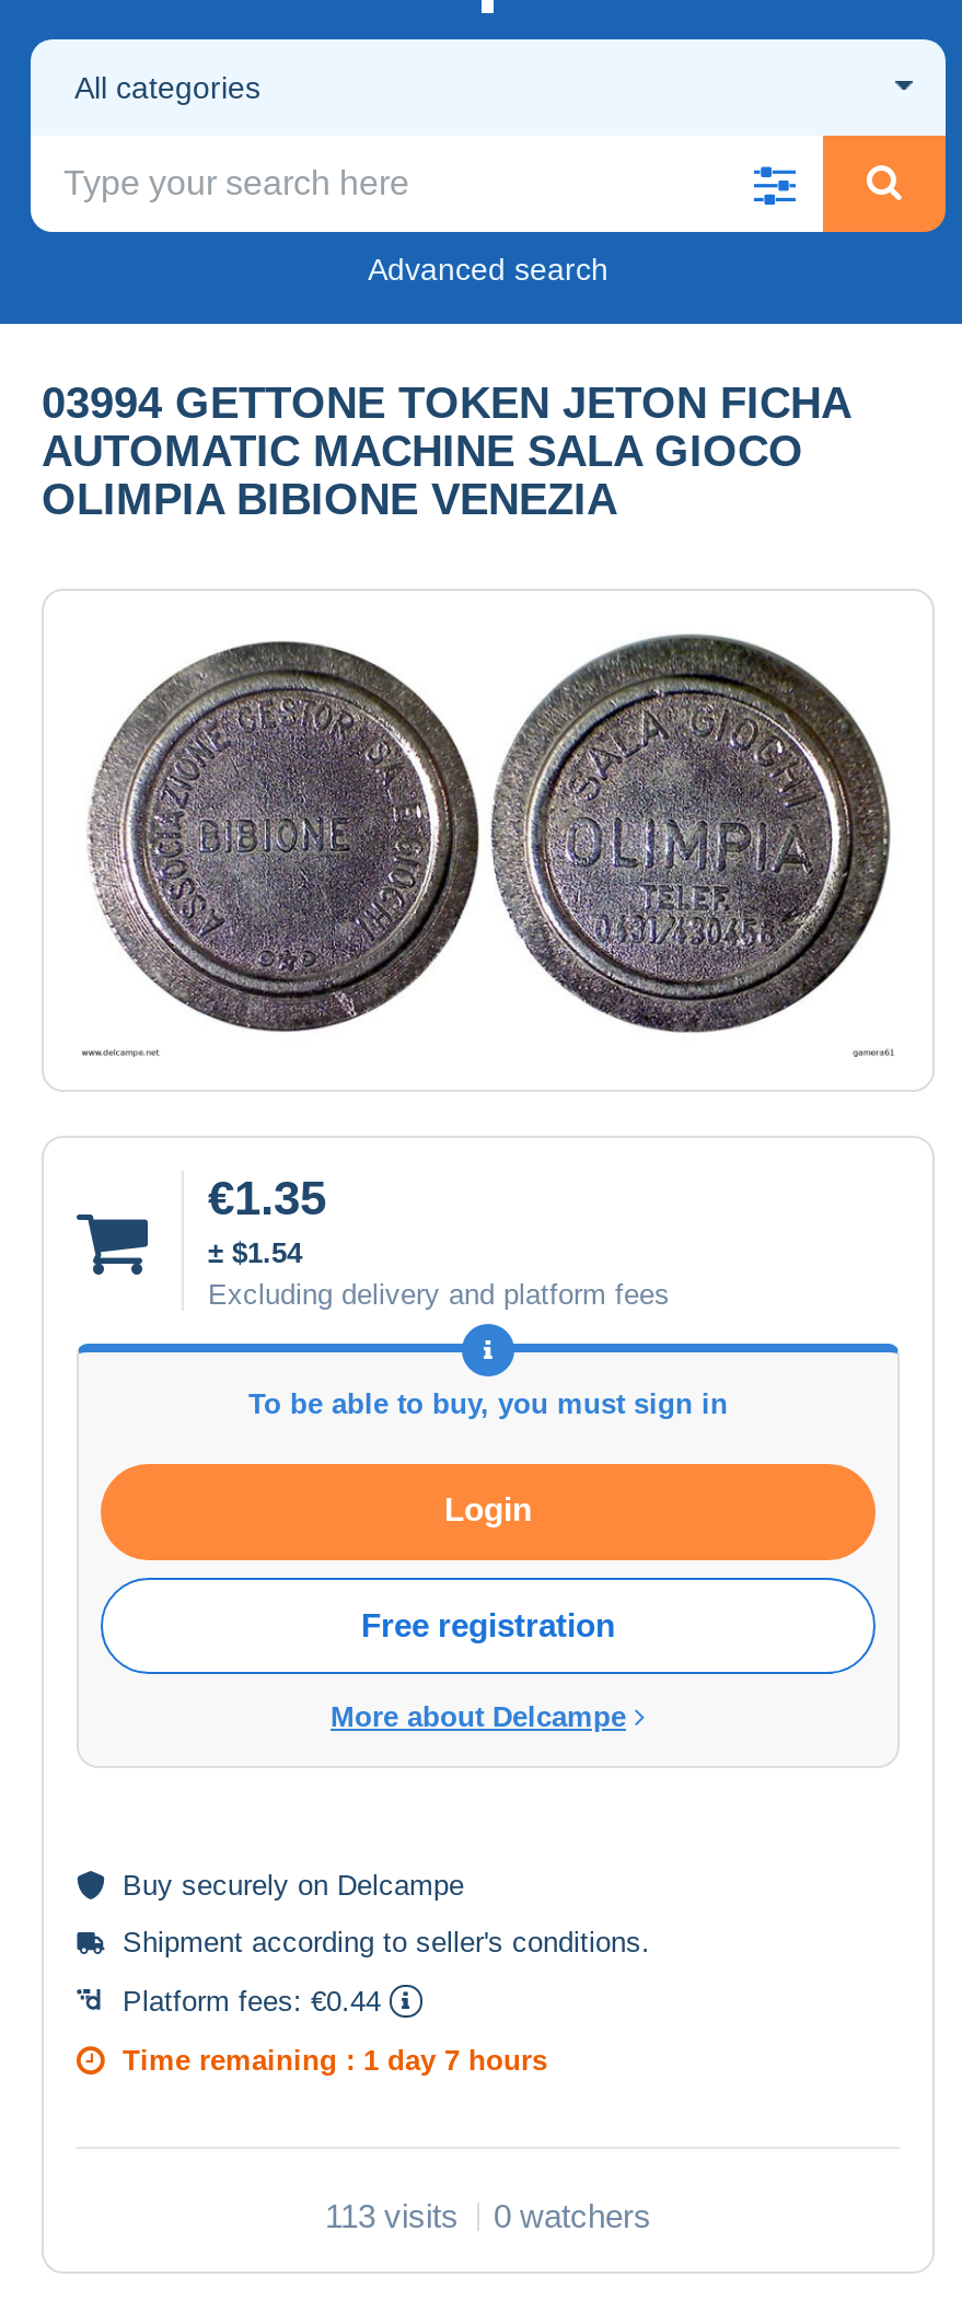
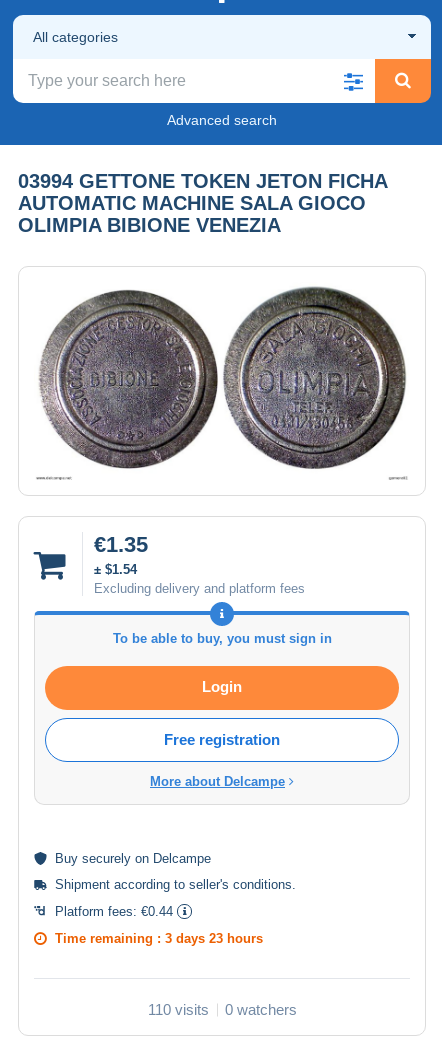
- Time remaining : 1 day 7 hours
+ Time remaining : 3 days 23 hours

- 113 visits 0 watchers
+ 110 visits 0 watchers
